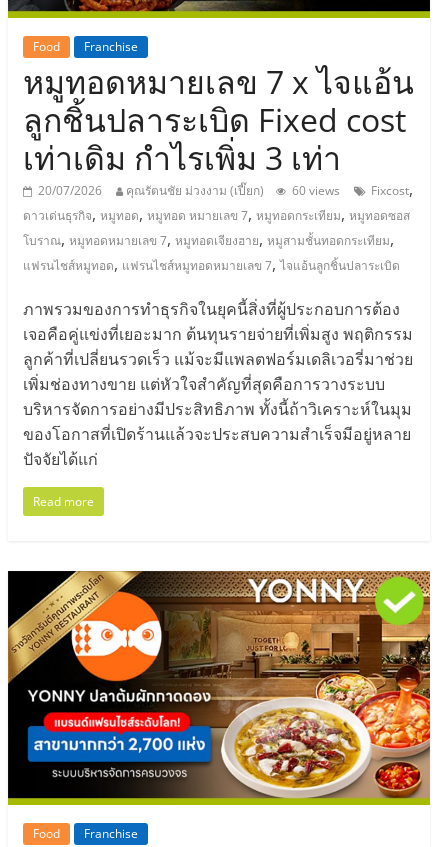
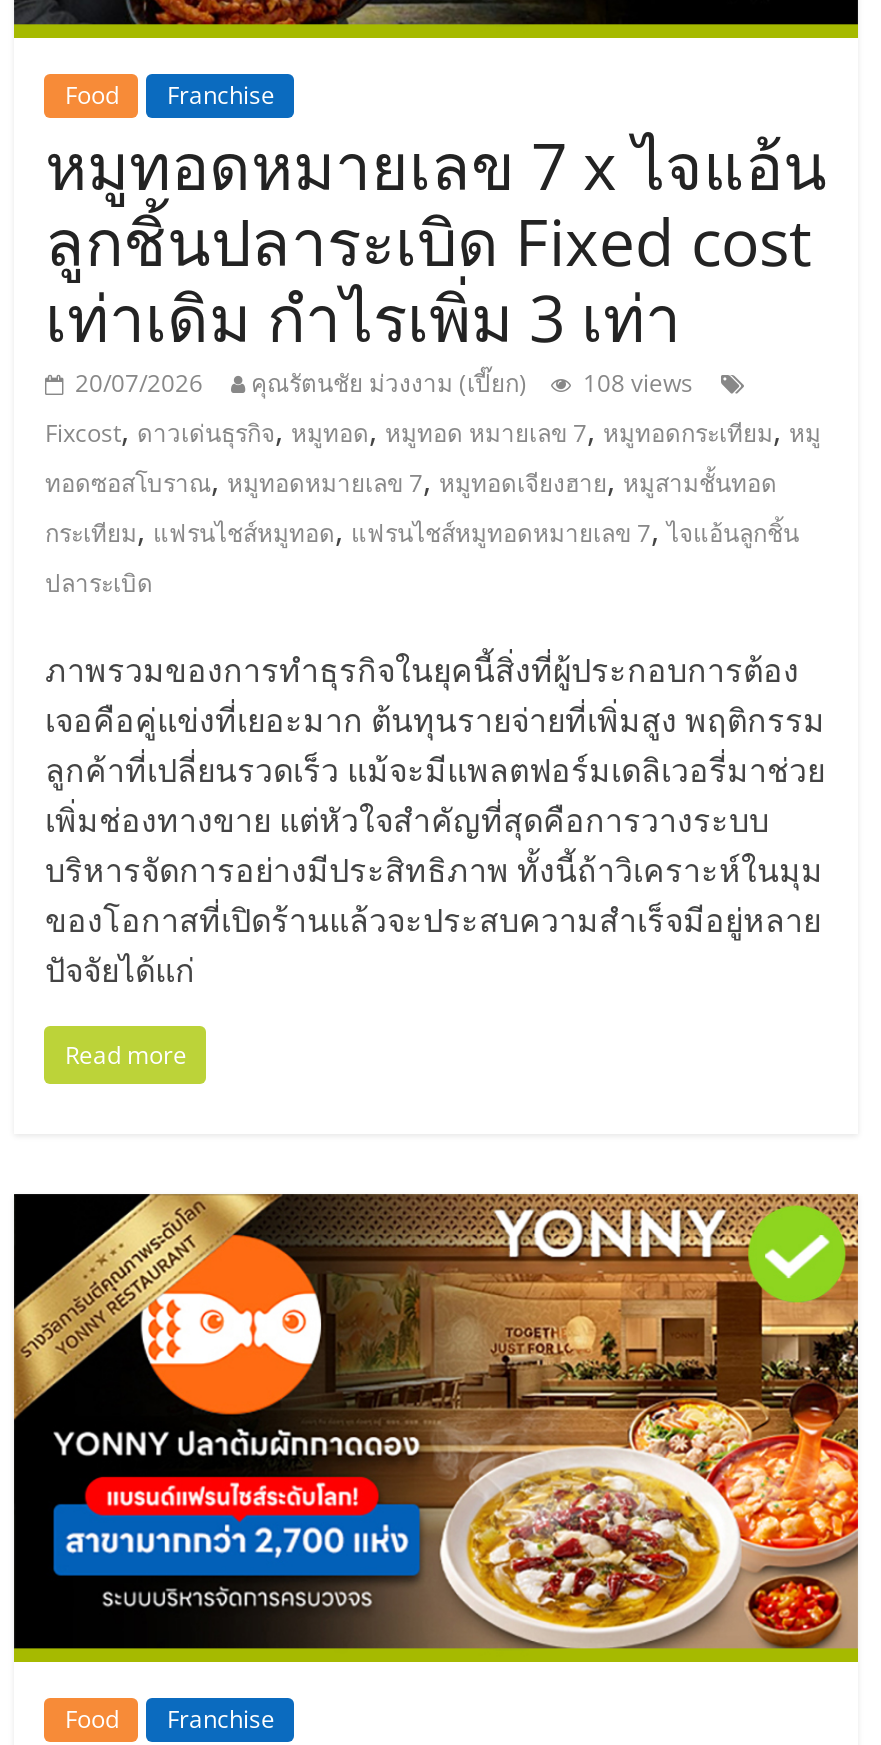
- 60 views
- Fixcost,
- ดาวเด่นธุรกิจ,หมูทอด,หมูทอด หมายเลข 7,หมูทอดกระเทียม,หมูทอดซอส
- โบราณ,หมูทอดหมายเลข 7,หมูทอดเจียงฮาย,หมูสามชั้นทอดกระเทียม,
- แฟรนไชส์หมูทอด,แฟรนไชส์หมูทอดหมายเลข 7,ไจแอ้นลูกชิ้นปลาระเบิด
+ 108 views
+ Fixcost,ดาวเด่นธุรกิจ,หมูทอด,หมูทอด หมายเลข 7,หมูทอดกระเทียม,หมู
+ ทอดซอสโบราณ,หมูทอดหมายเลข 7,หมูทอดเจียงฮาย,หมูสามชั้นทอด
+ กระเทียม,แฟรนไชส์หมูทอด,แฟรนไชส์หมูทอดหมายเลข 7,ไจแอ้นลูกชิ้น
+ ปลาระเบิด
